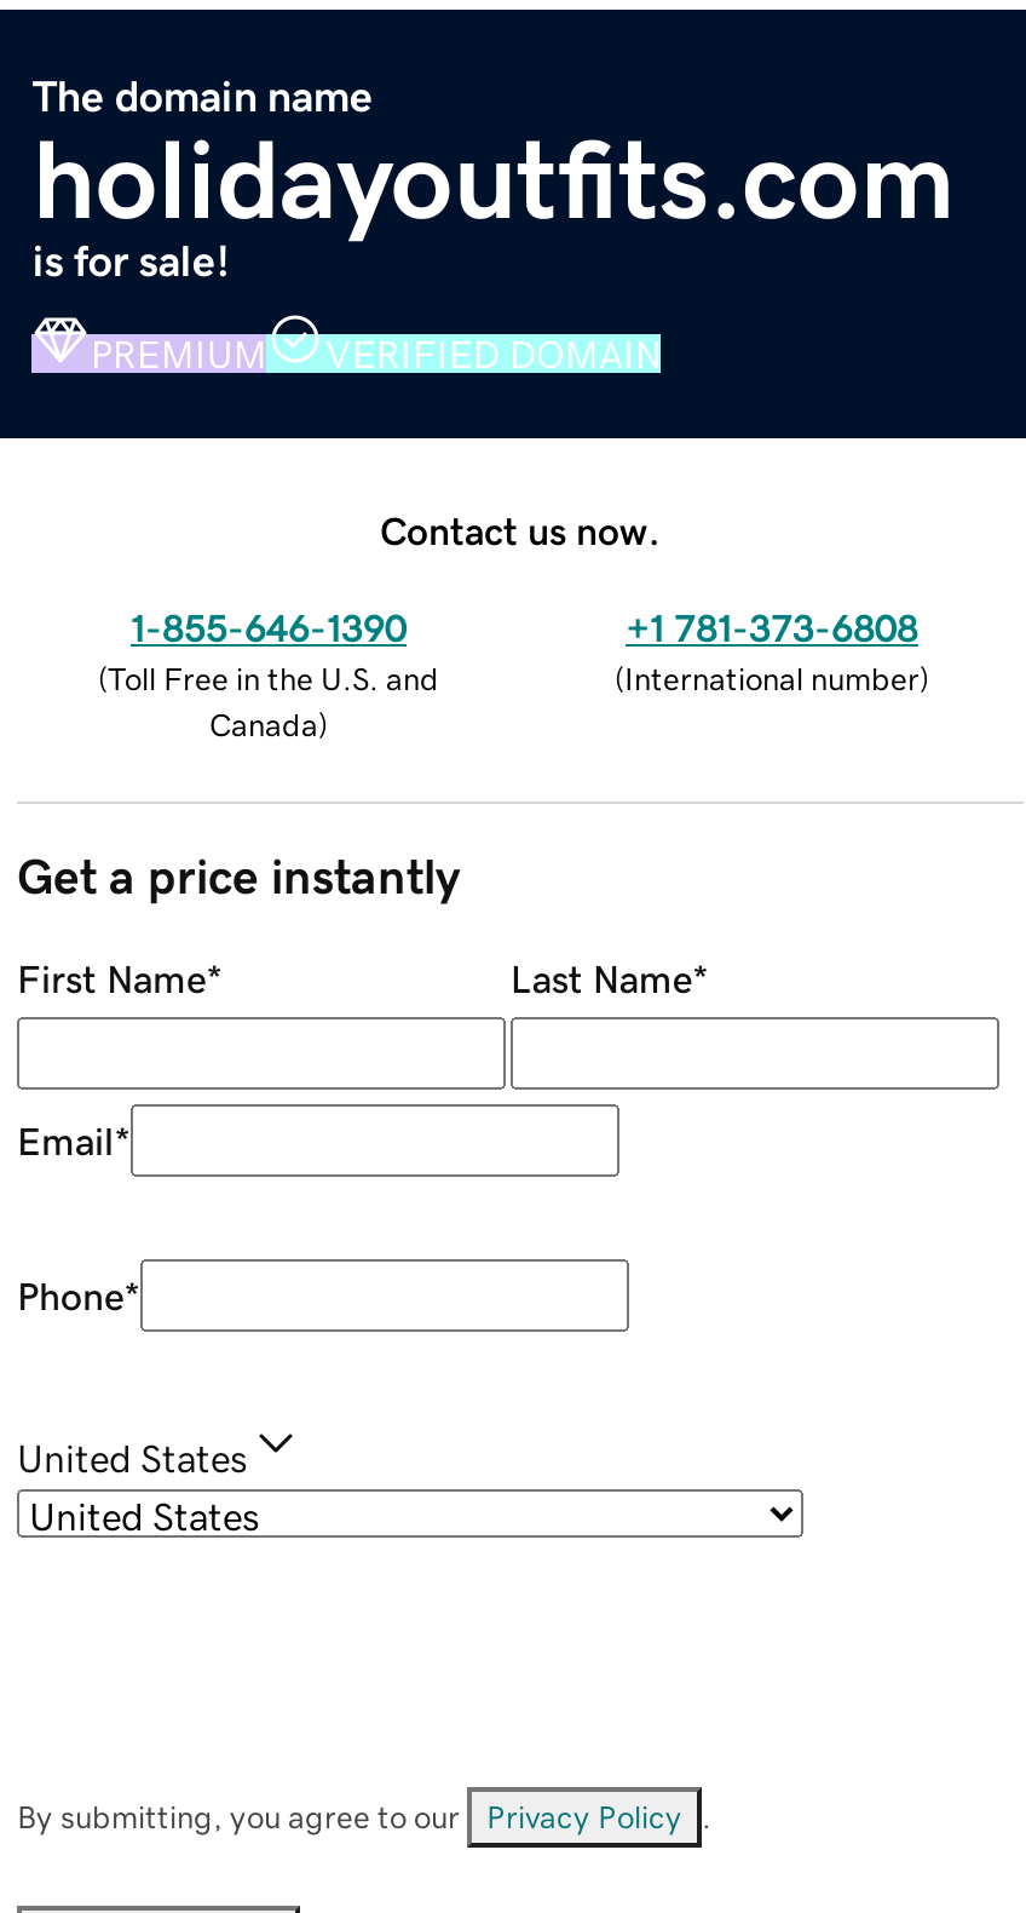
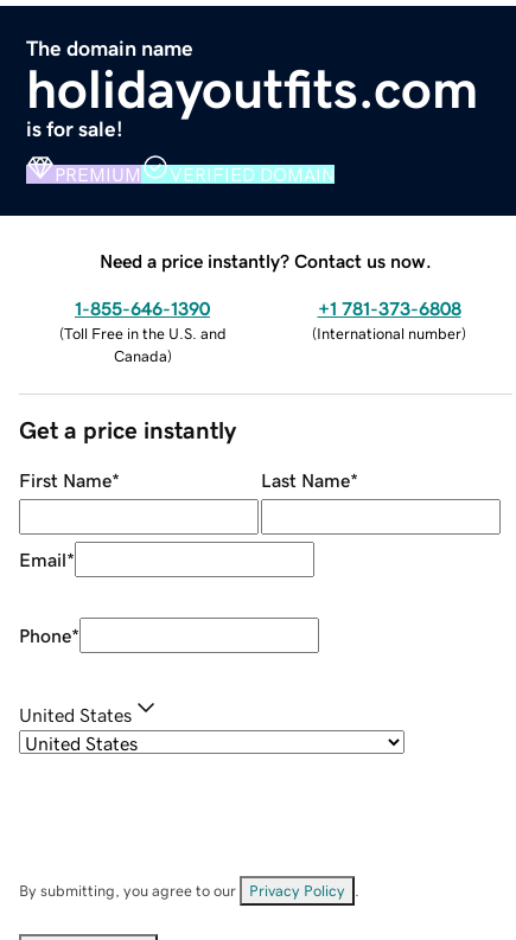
- Contact us now.
+ Need a price instantly? Contact us now.
